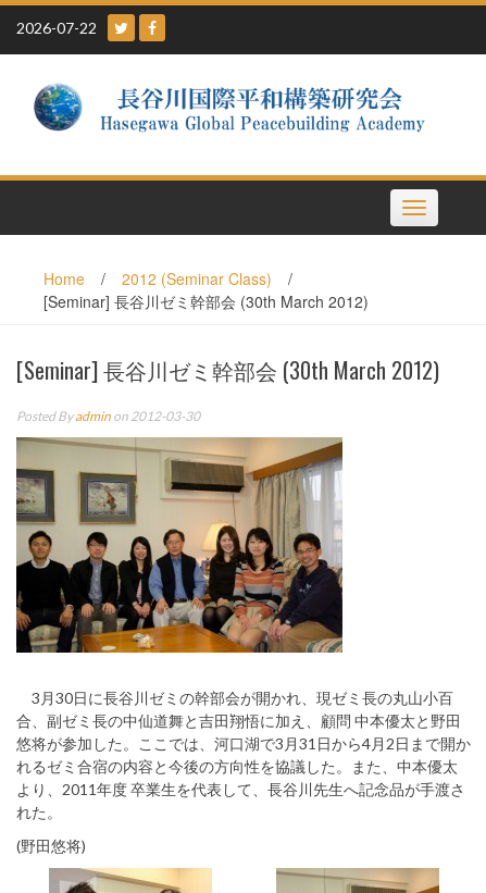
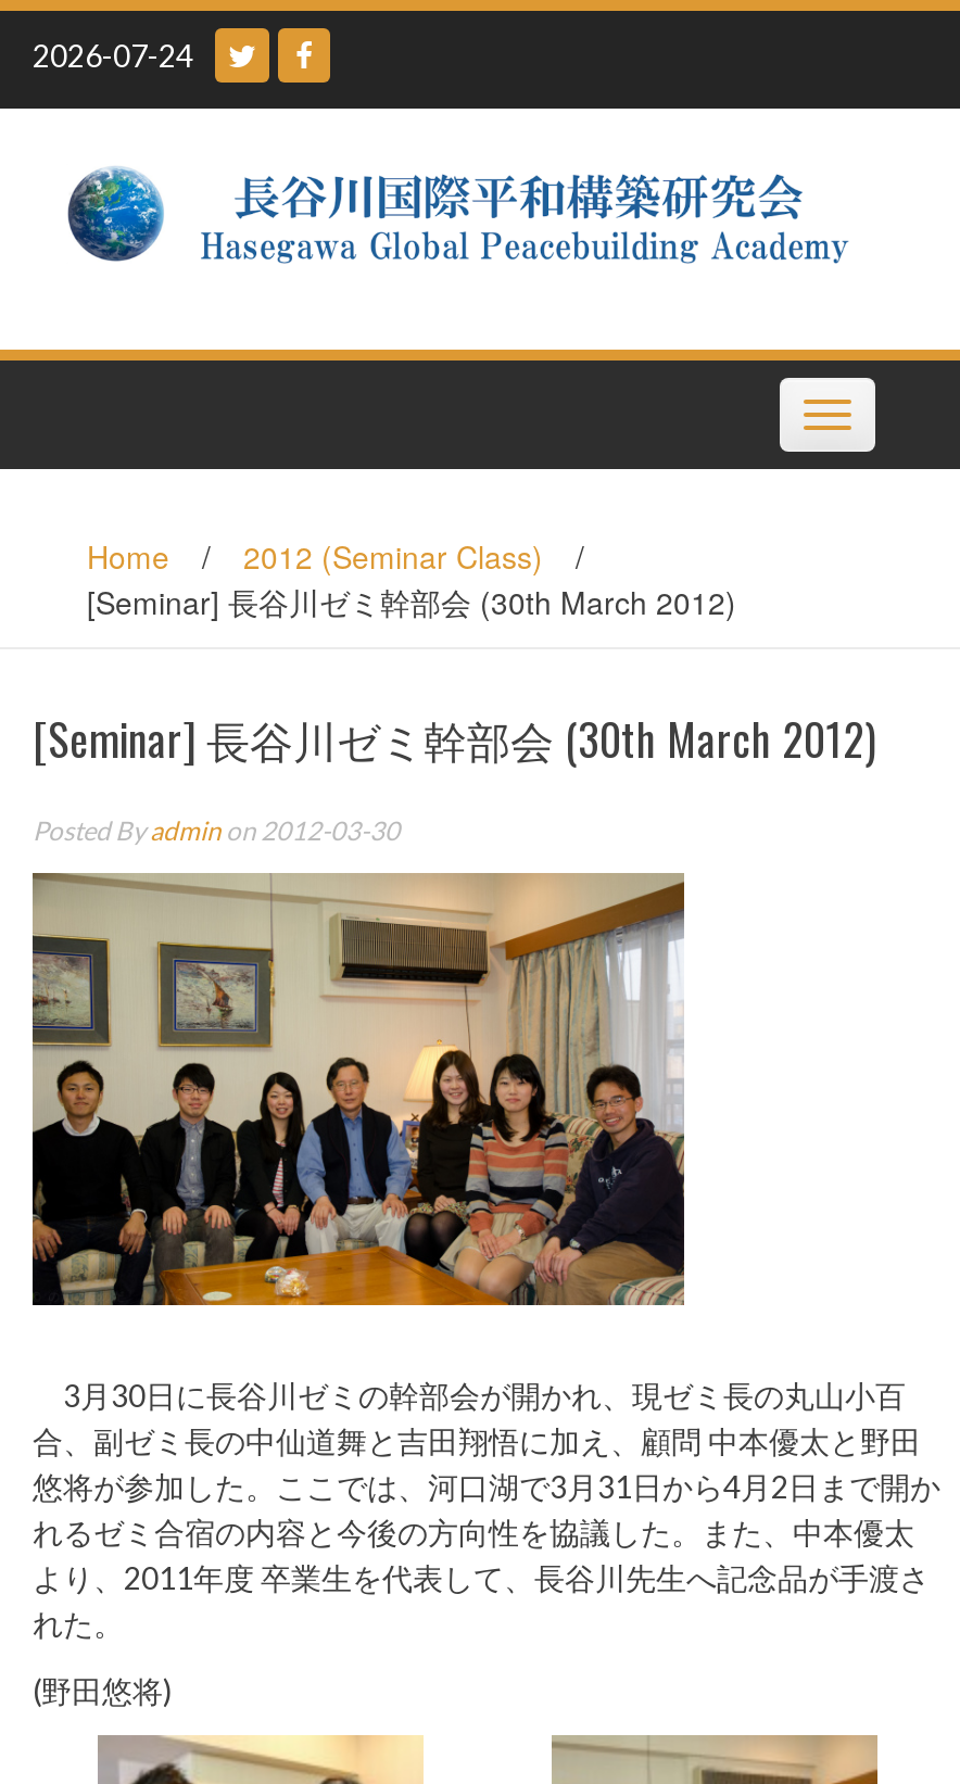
- 2026-07-22
+ 2026-07-24
